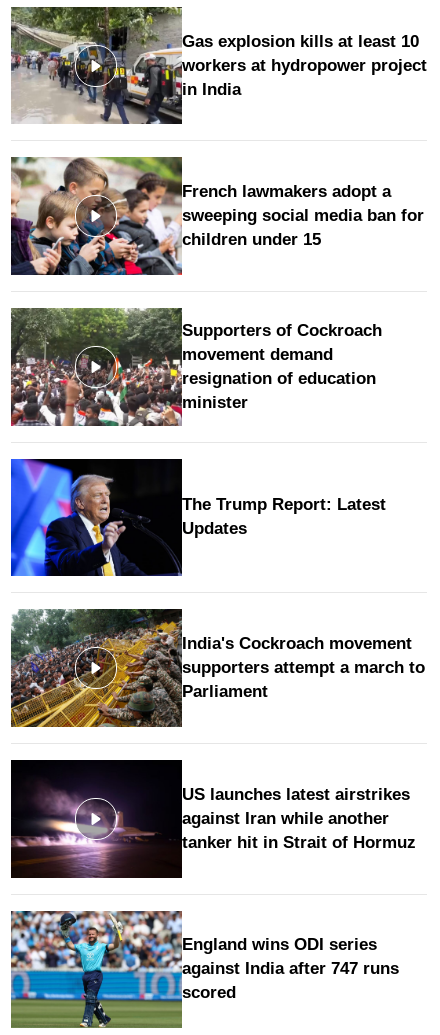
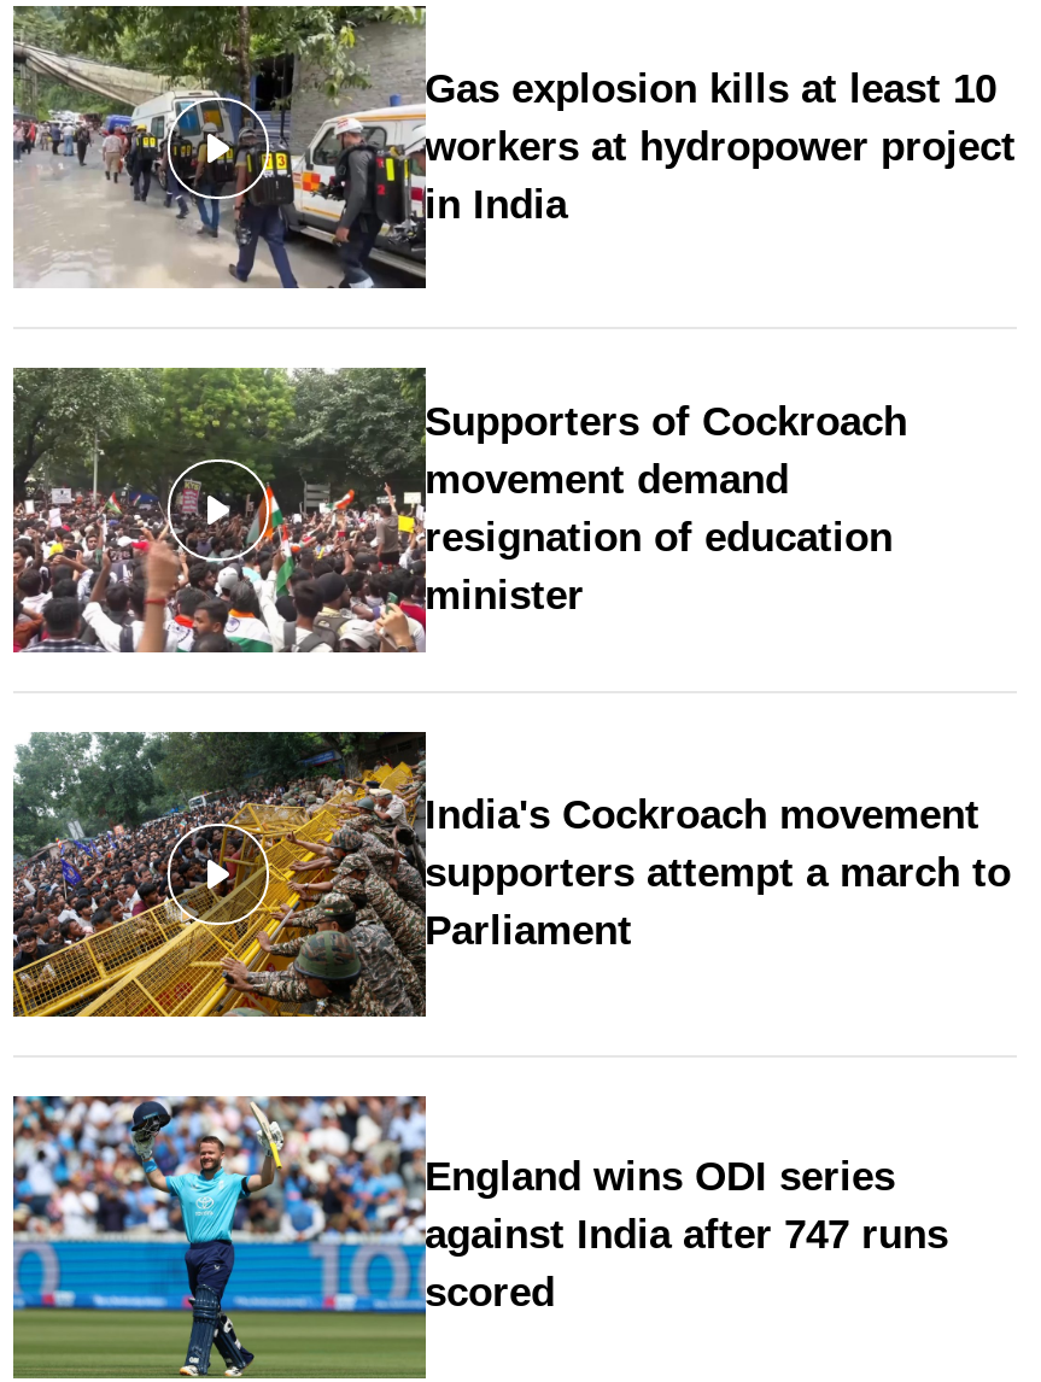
- [image]
- French lawmakers adopt a
- sweeping social media ban for
- children under 15

- [image]
- The Trump Report: Latest
- Updates

- [image]
- US launches latest airstrikes
- against Iran while another
- tanker hit in Strait of Hormuz
